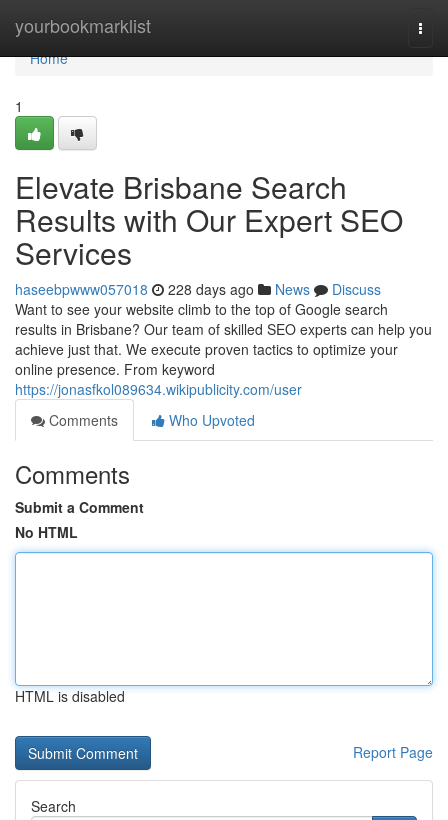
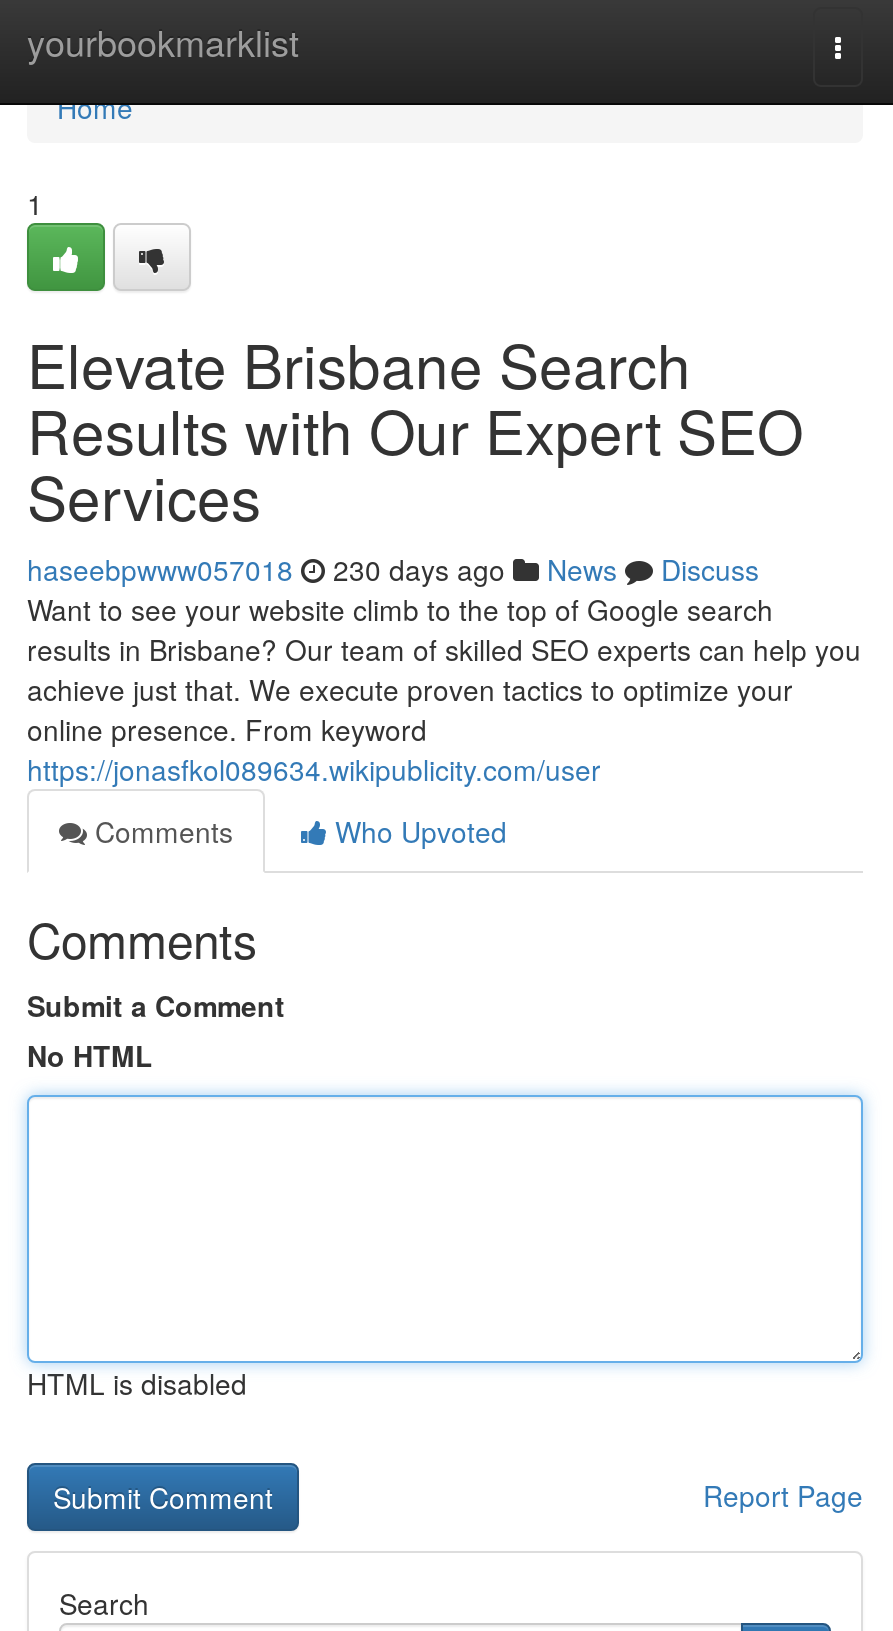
- haseebpwww057018 228 days ago News Discuss
+ haseebpwww057018 230 days ago News Discuss
